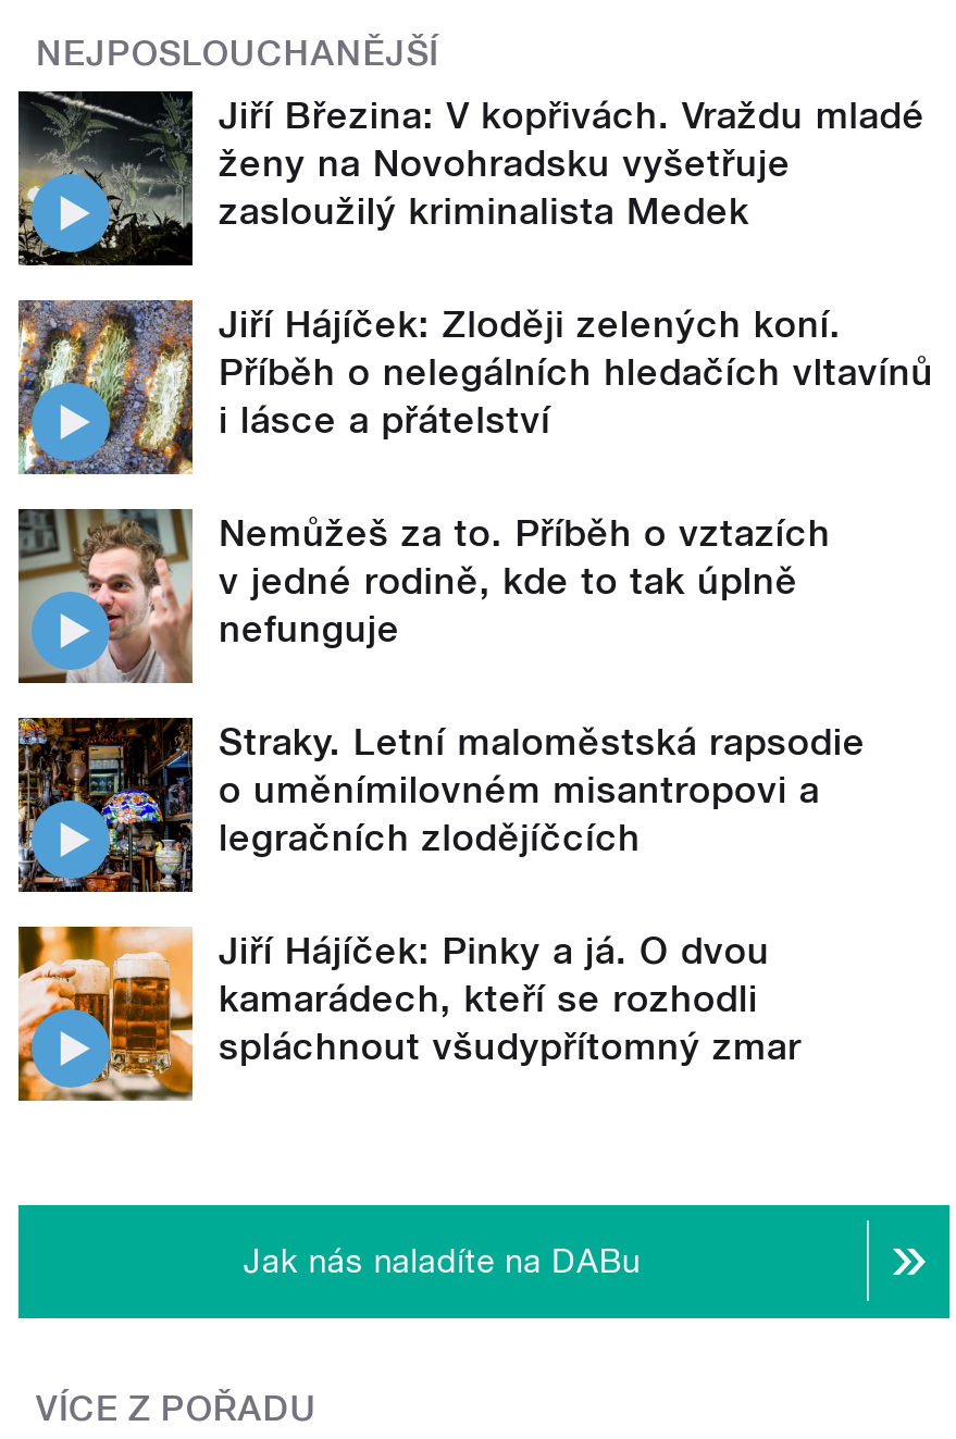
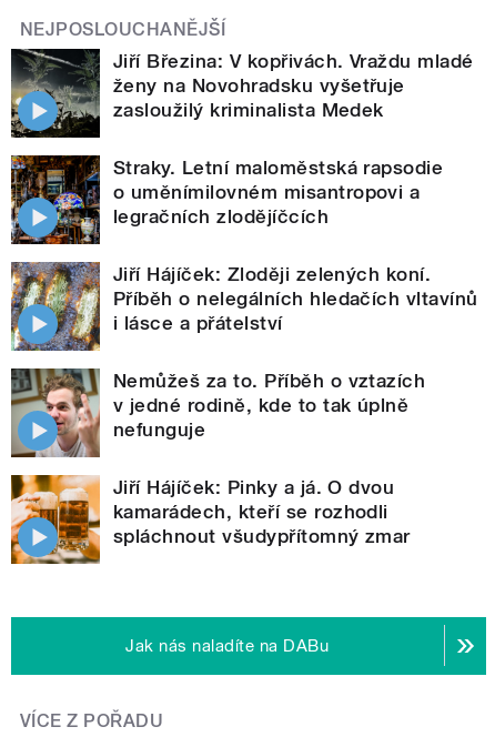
moved down: [image] | Jiří Hájíček: Zloději zelených koní. | Příběh o nelegálních hledačích vltavínů | i lásce a přátelství | Nemůžeš za to. Příběh o vztazích | v jedné rodině, kde to tak úplně | nefunguje

moved up: [image] | Straky. Letní maloměstská rapsodie | o uměnímilovném misantropovi a | legračních zlodějíčcích
